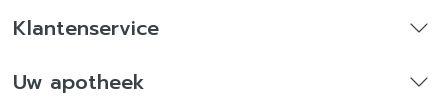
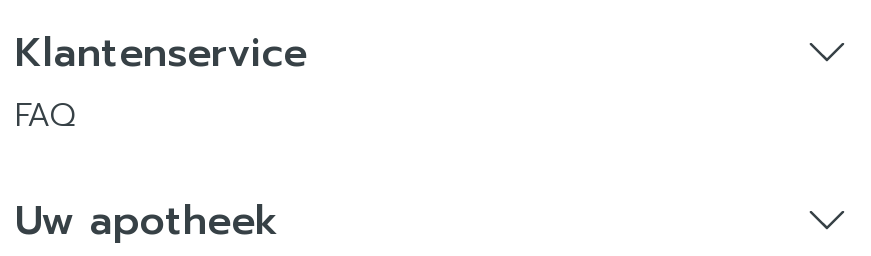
+ FAQ
